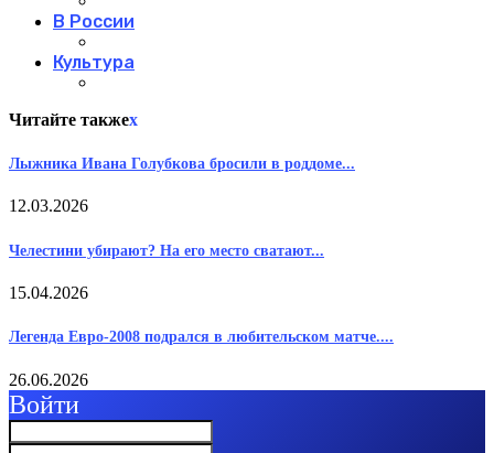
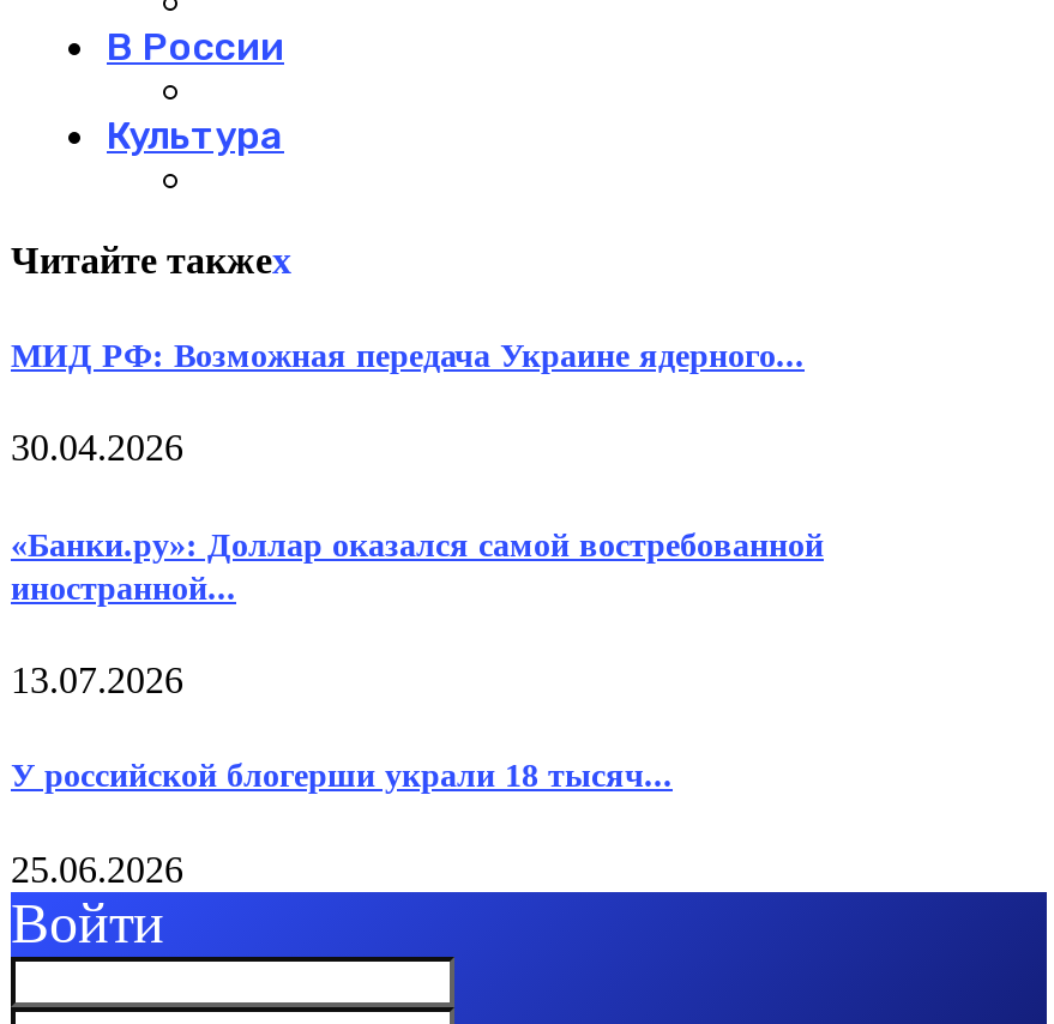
- Лыжника Ивана Голубкова бросили в роддоме...
+ МИД РФ: Возможная передача Украине ядерного...

- 12.03.2026
+ 30.04.2026

- Челестини убирают? На его место сватают...
+ «Банки.ру»: Доллар оказался самой востребованной
+ иностранной...

- 15.04.2026
+ 13.07.2026

- Легенда Евро‑2008 подрался в любительском матче....
+ У российской блогерши украли 18 тысяч...

- 26.06.2026
+ 25.06.2026
